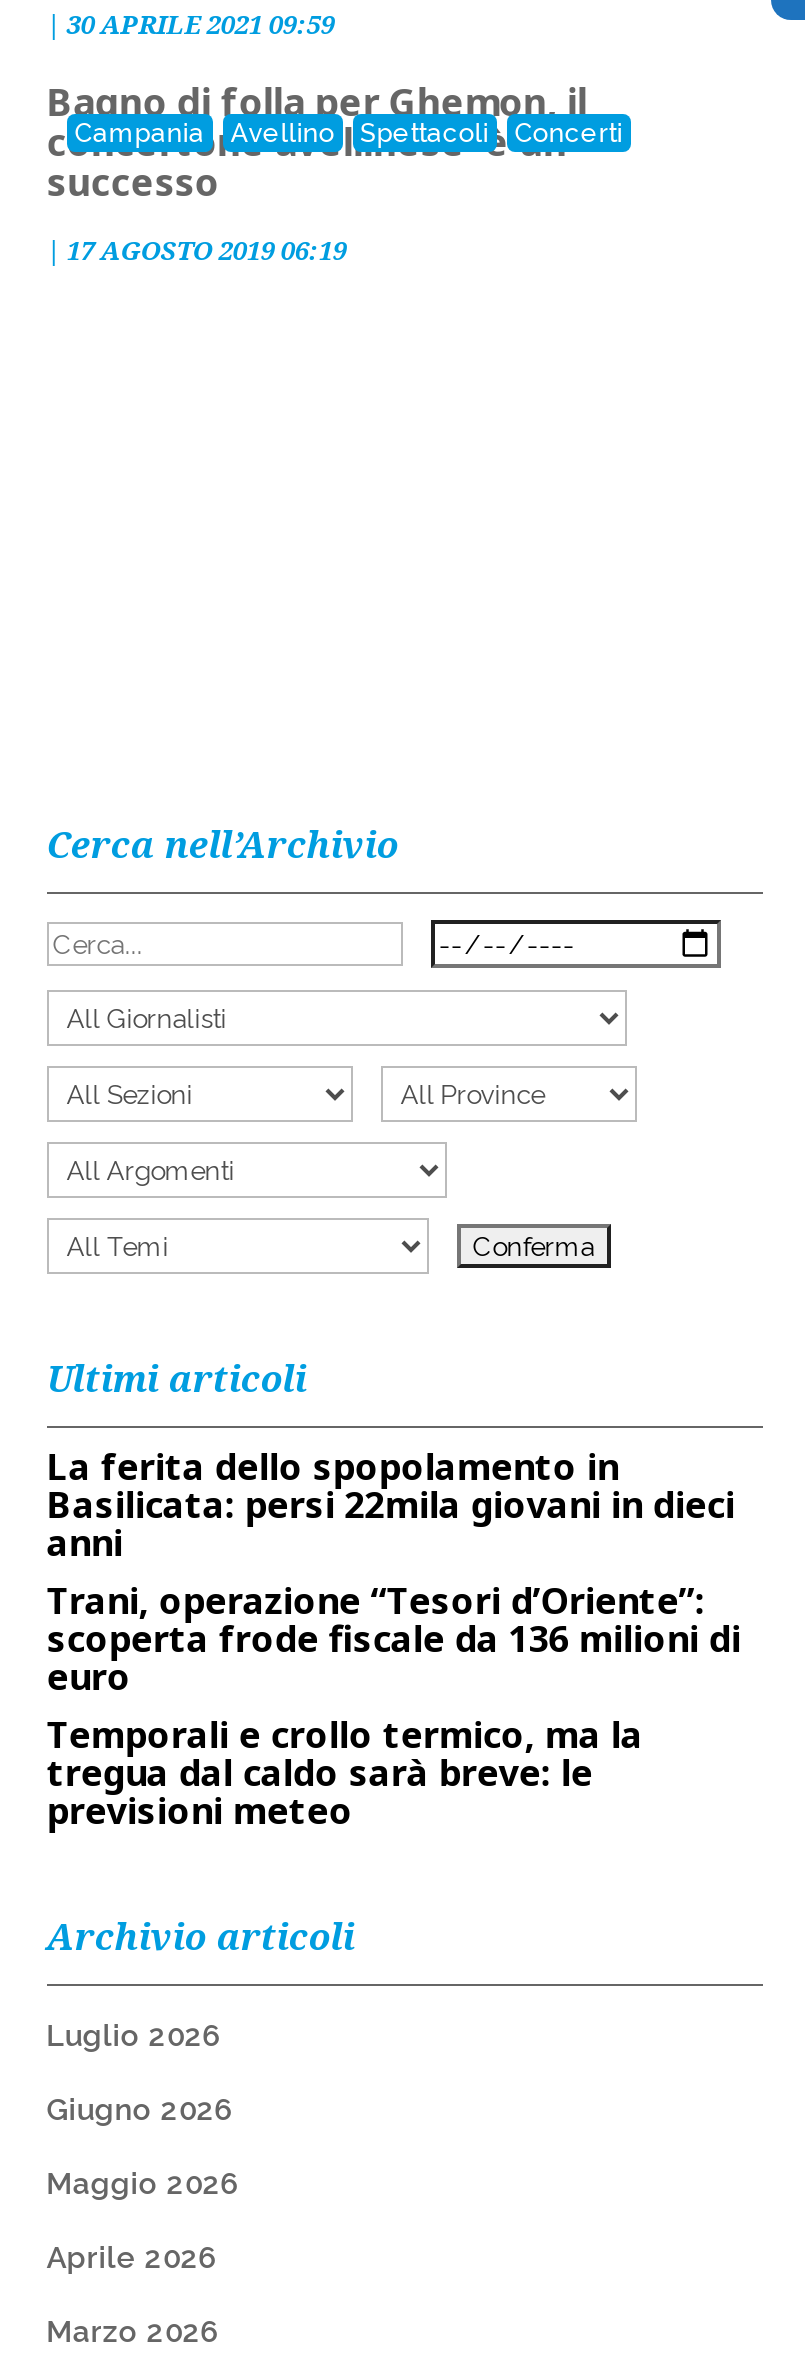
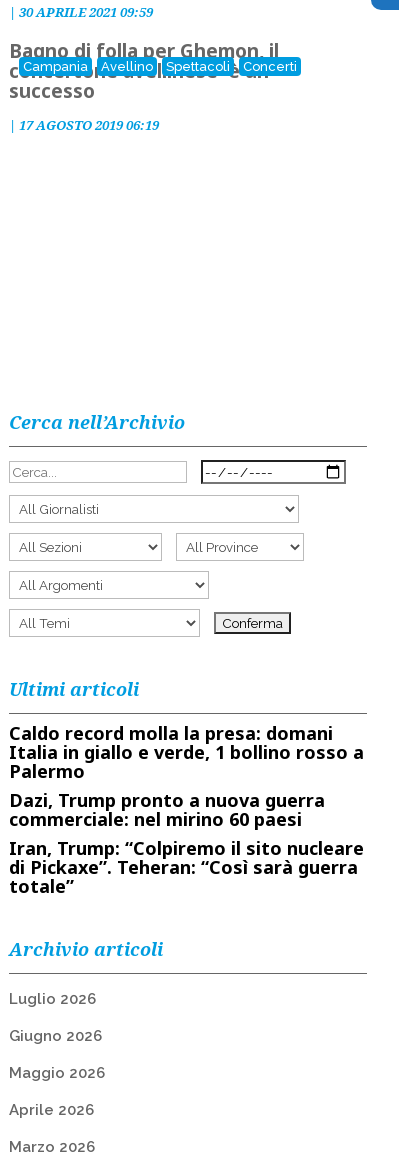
- La ferita dello spopolamento in
- Basilicata: persi 22mila giovani in dieci
- anni
- Trani, operazione “Tesori d’Oriente”:
- scoperta frode fiscale da 136 milioni di
- euro
- Temporali e crollo termico, ma la
- tregua dal caldo sarà breve: le
- previsioni meteo
+ Caldo record molla la presa: domani
+ Italia in giallo e verde, 1 bollino rosso a
+ Palermo
+ Dazi, Trump pronto a nuova guerra
+ commerciale: nel mirino 60 paesi
+ Iran, Trump: “Colpiremo il sito nucleare
+ di Pickaxe”. Teheran: “Così sarà guerra
+ totale”
